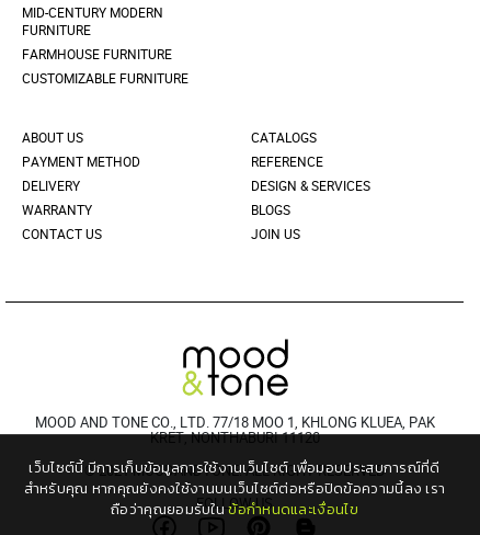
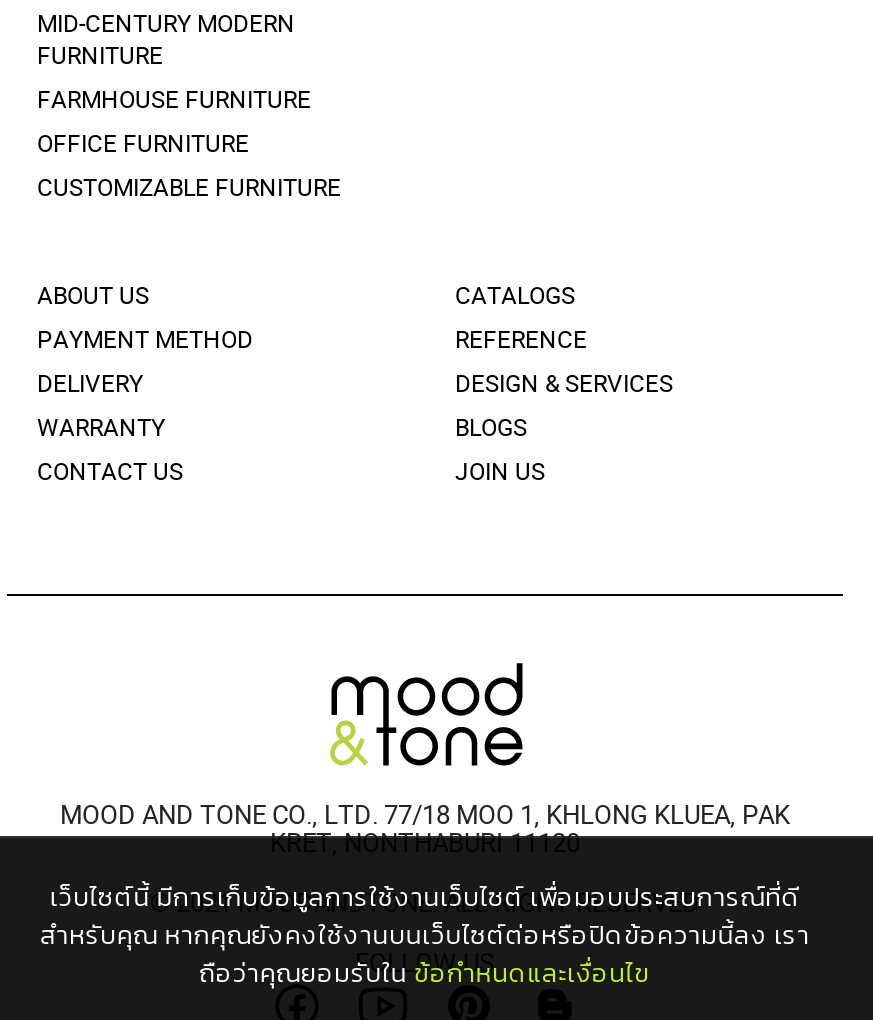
+ OFFICE FURNITURE
